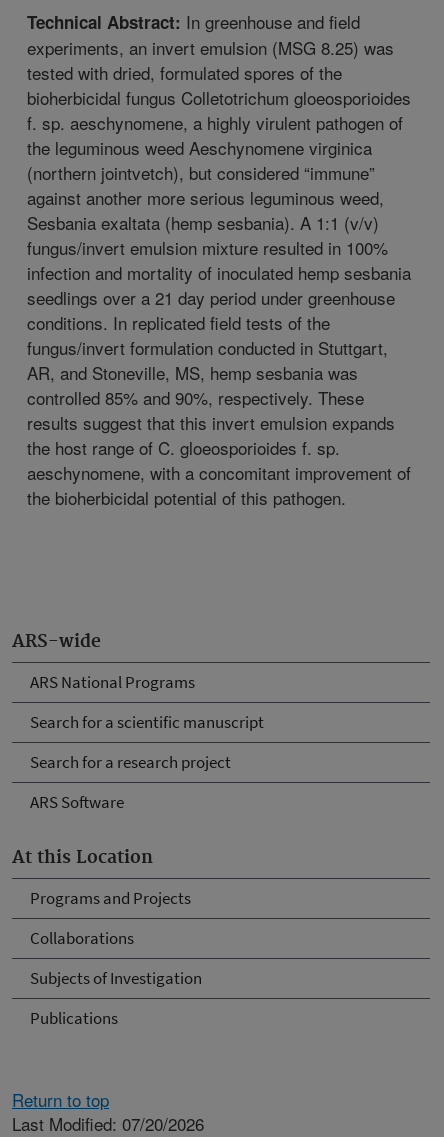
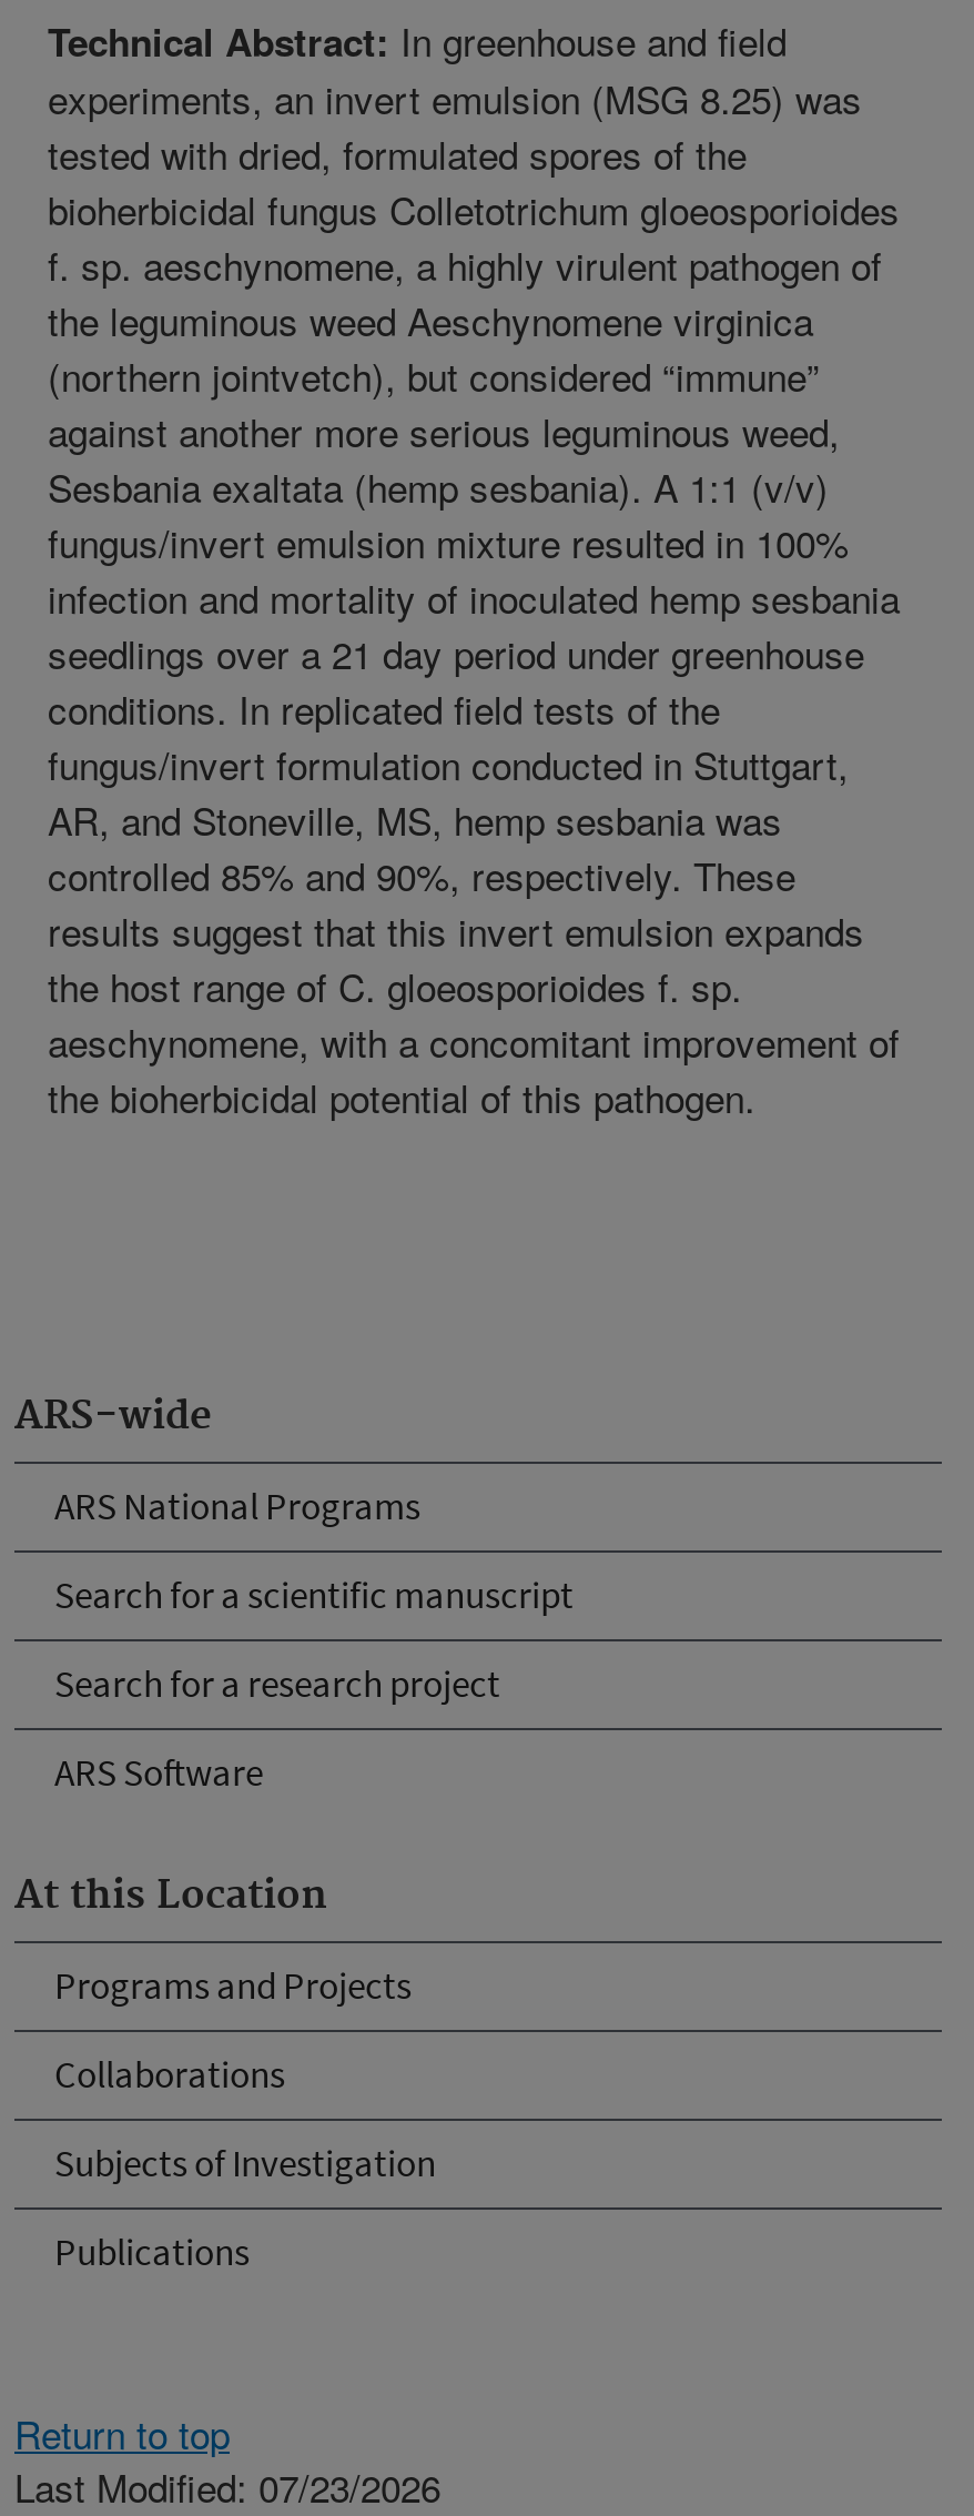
- Last Modified: 07/20/2026
+ Last Modified: 07/23/2026
